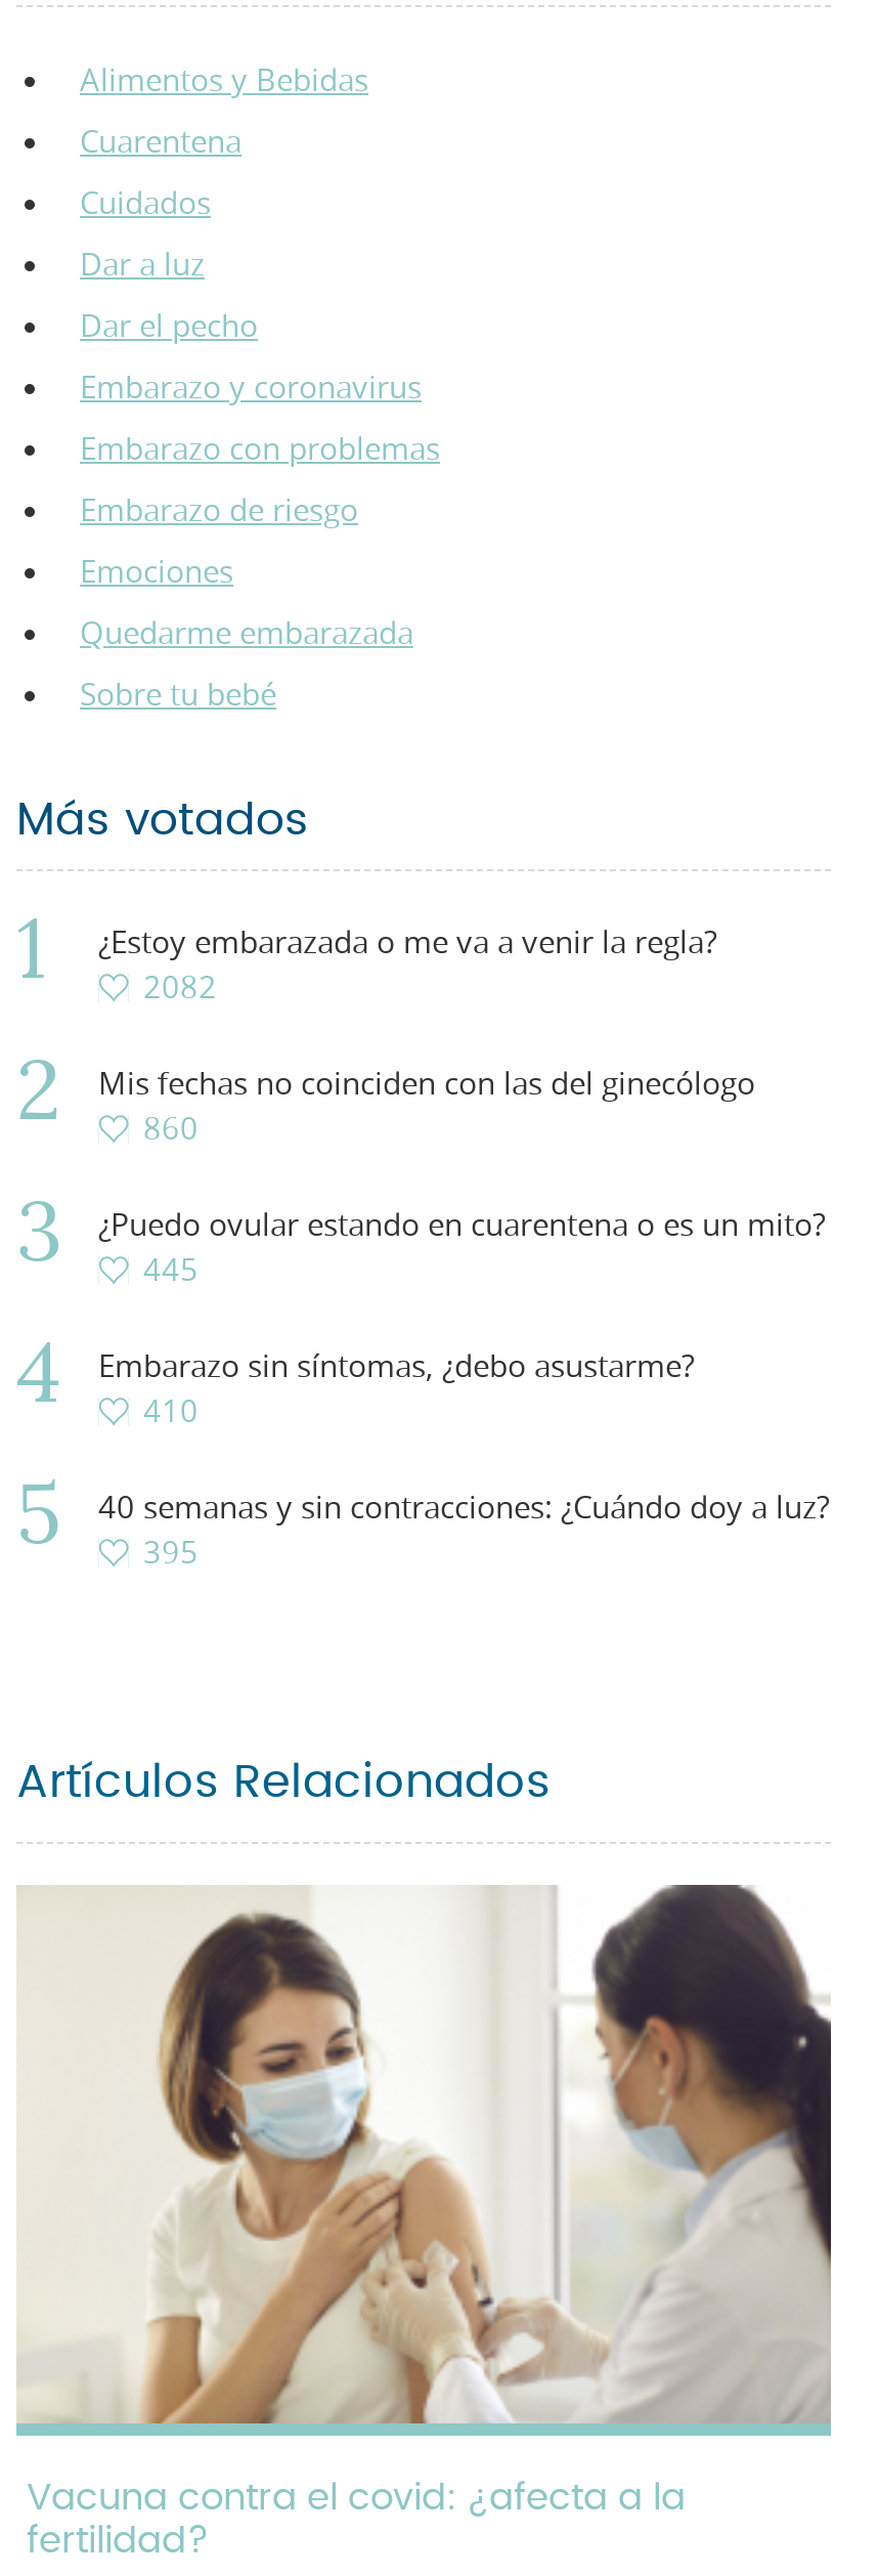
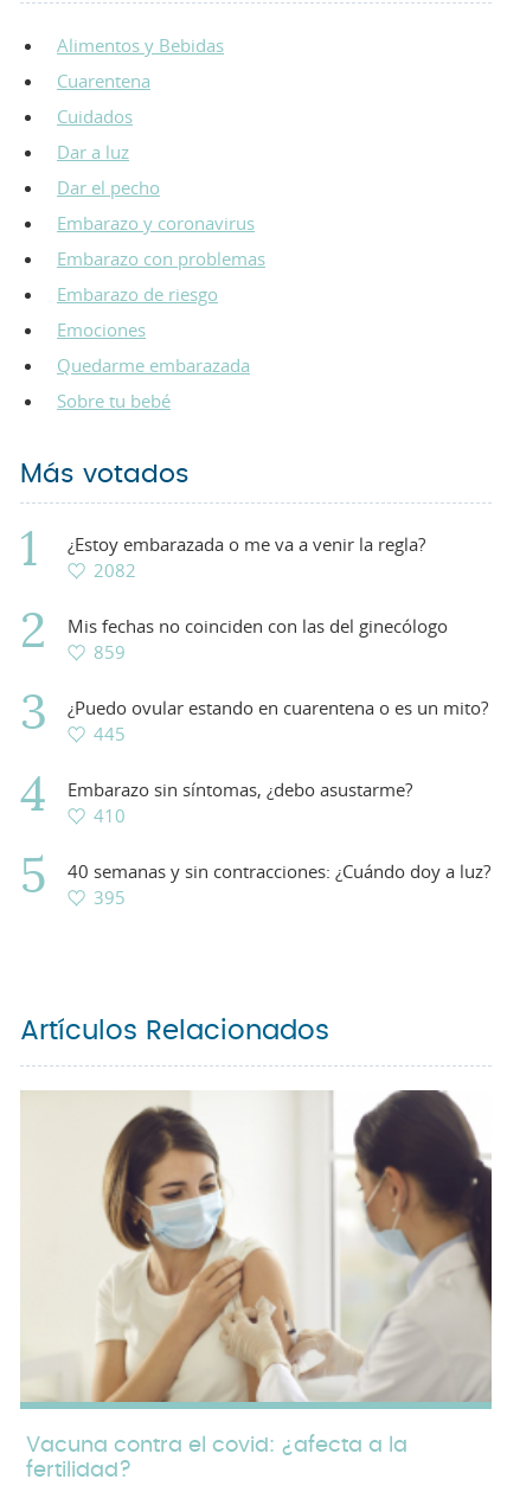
- 860
+ 859
